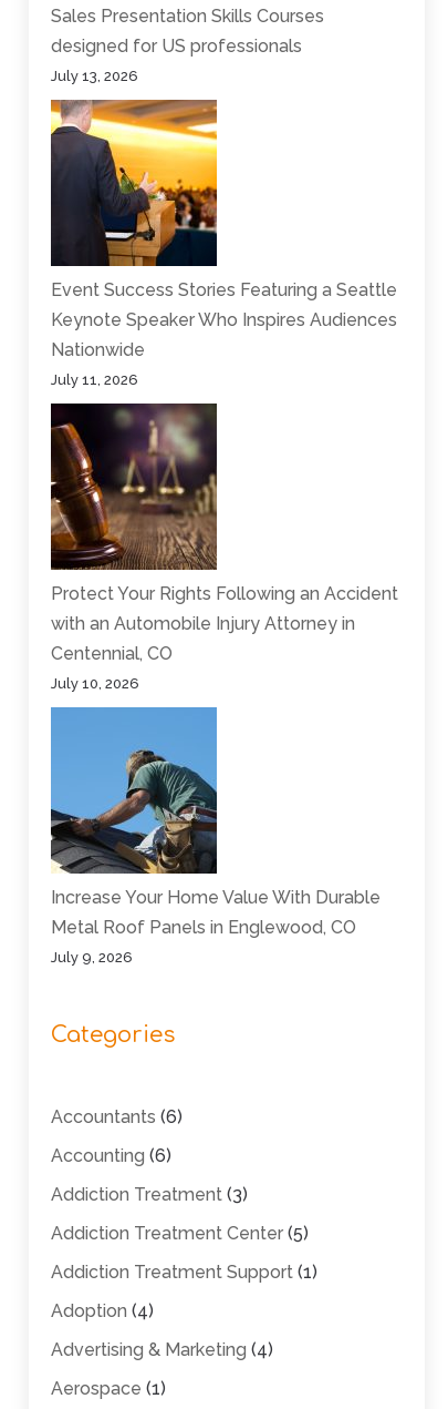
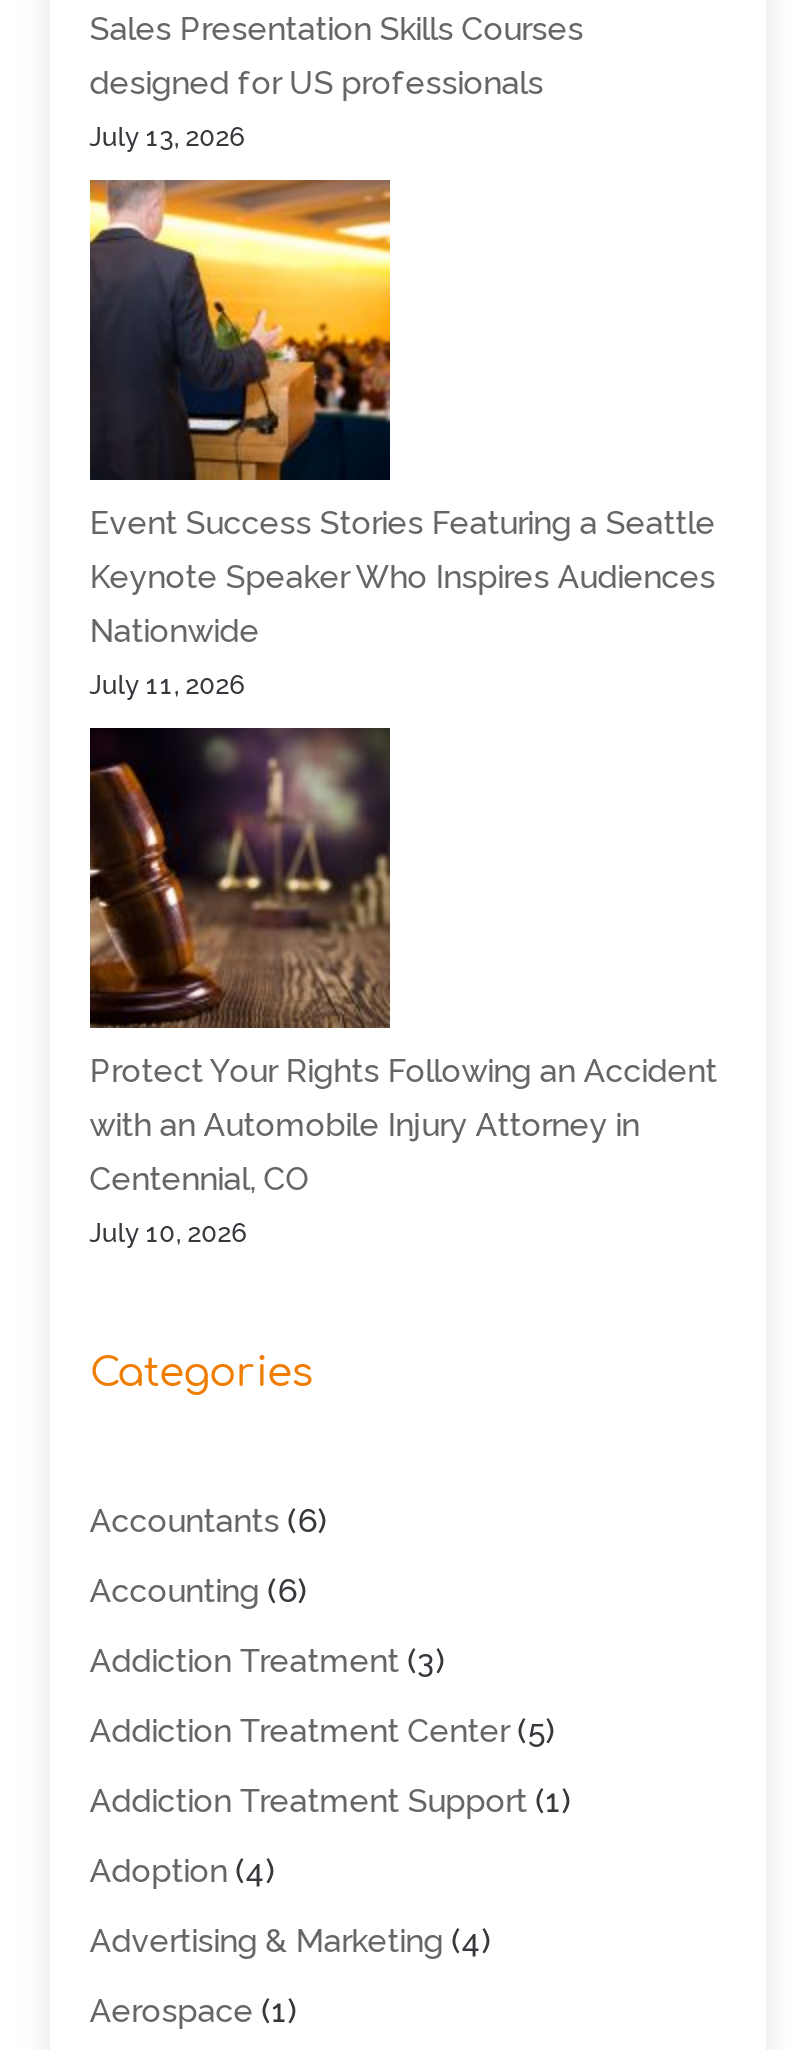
- [image]
- Increase Your Home Value With Durable
- Metal Roof Panels in Englewood, CO
- July 9, 2026
